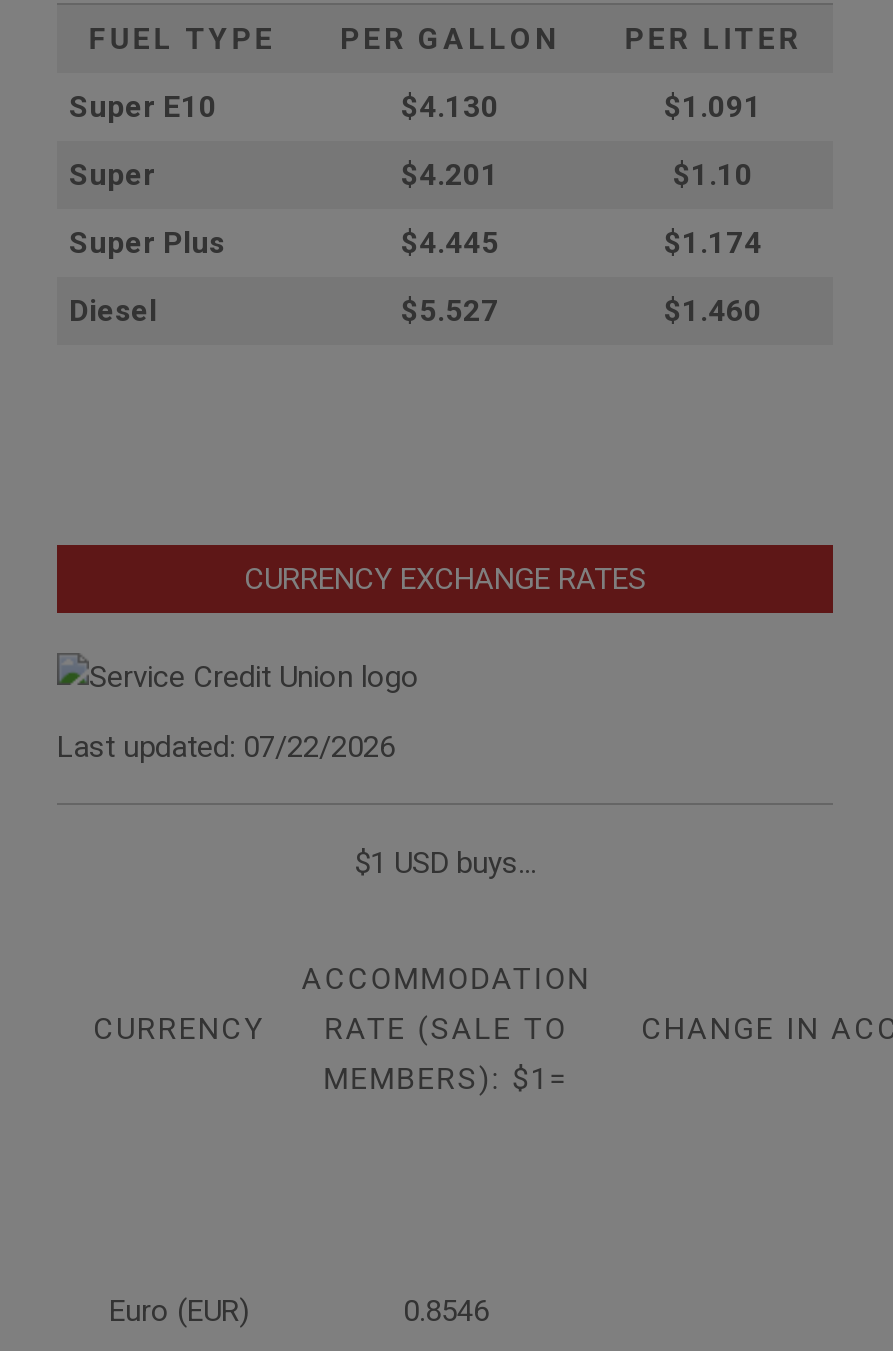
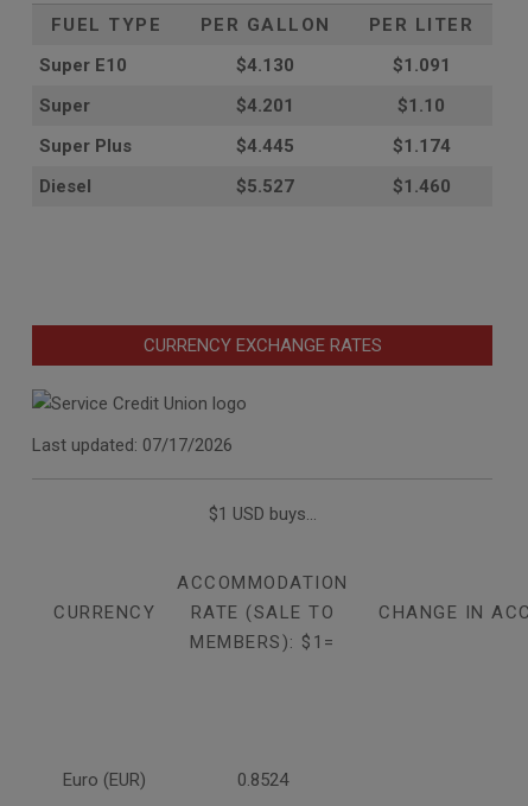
- Last updated: 07/22/2026
+ Last updated: 07/17/2026

- 0.8546
+ 0.8524
